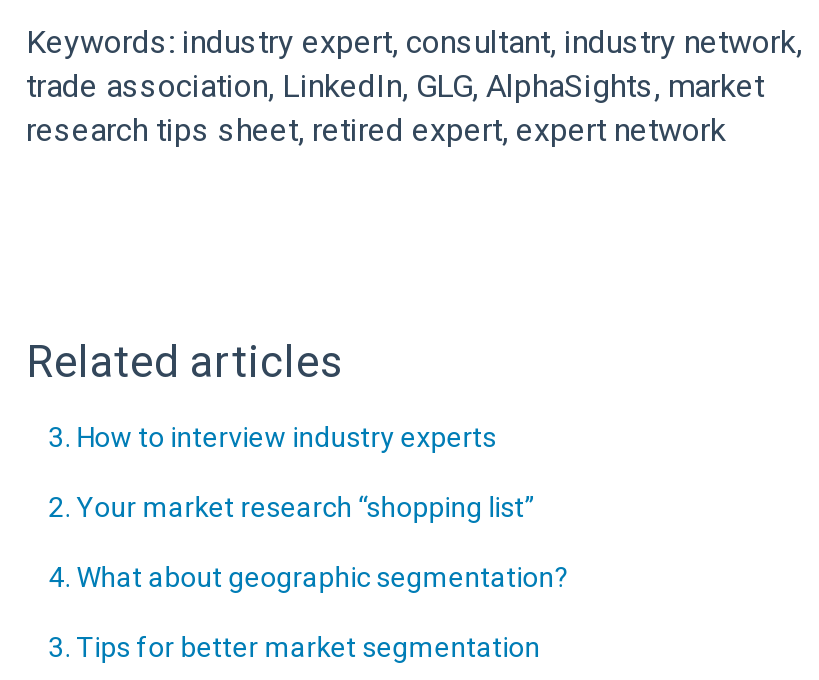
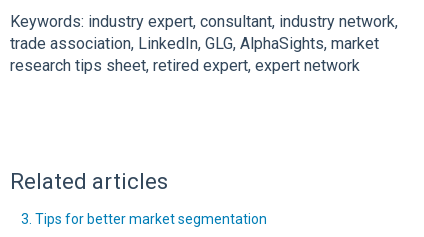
- 3. How to interview industry experts
- 2. Your market research “shopping list”
- 4. What about geographic segmentation?
